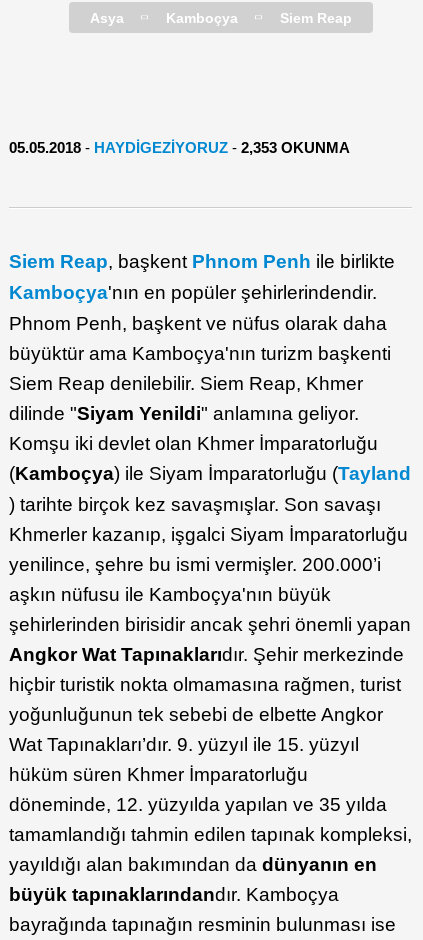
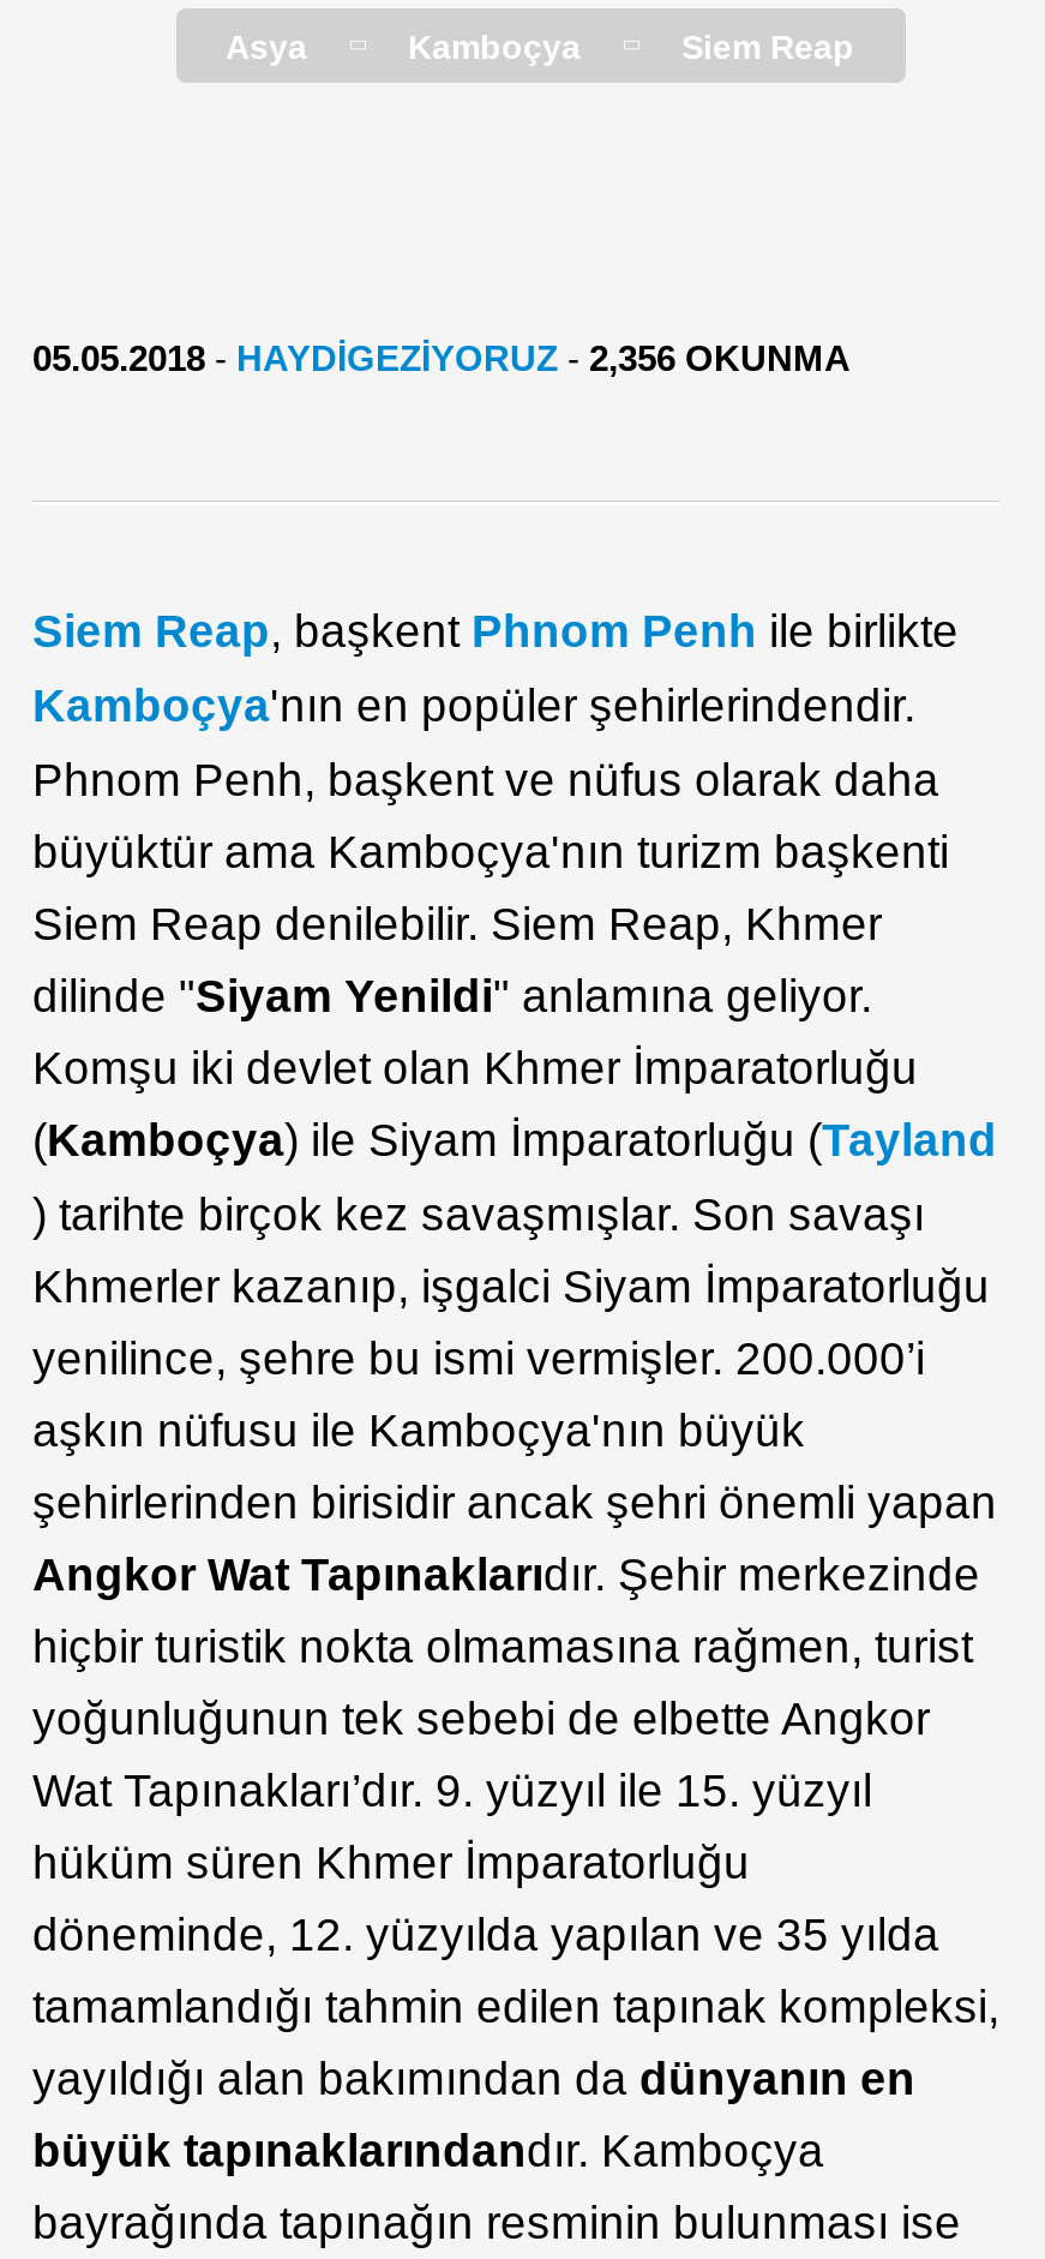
- 05.05.2018 - HAYDIGEZIYORUZ - 2,353 OKUNMA
+ 05.05.2018 - HAYDIGEZIYORUZ - 2,356 OKUNMA
